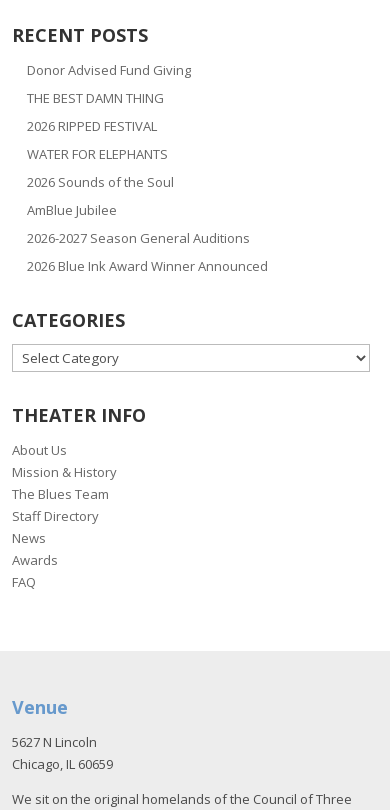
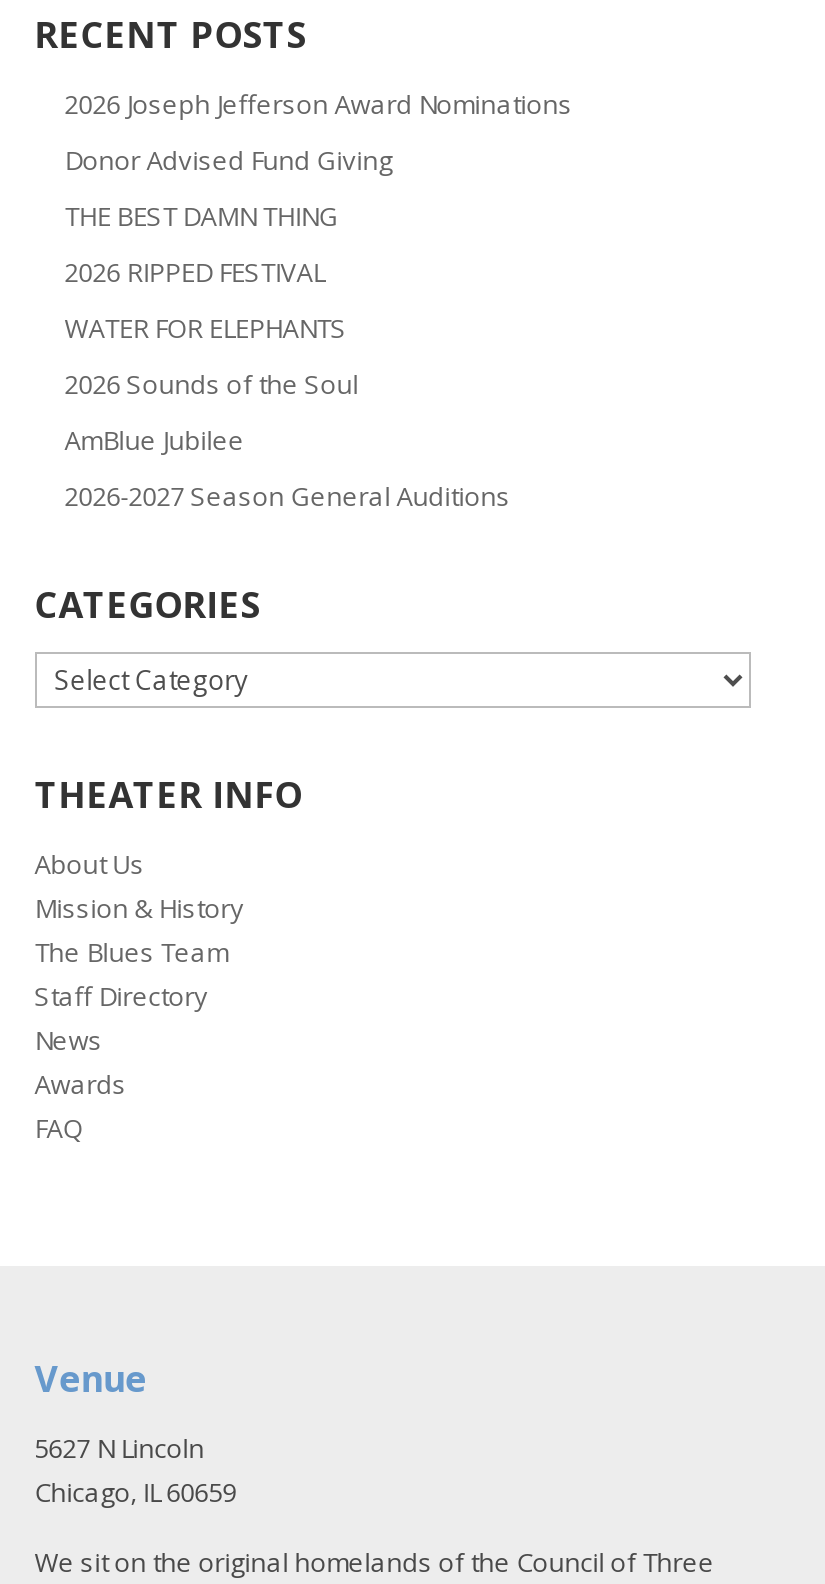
+ 2026 Joseph Jefferson Award Nominations

moved down: Donor Advised Fund Giving | THE BEST DAMN THING | 2026 RIPPED FESTIVAL | WATER FOR ELEPHANTS | 2026 Sounds of the Soul | AmBlue Jubilee | 2026-2027 Season General Auditions

- 2026 Blue Ink Award Winner Announced
